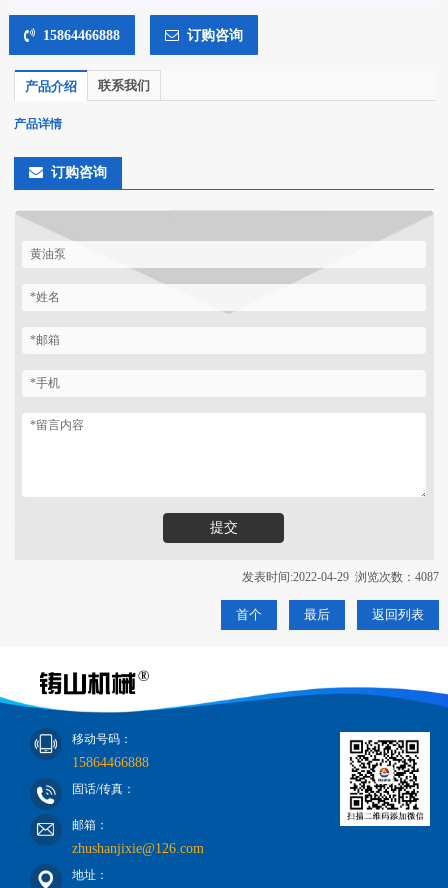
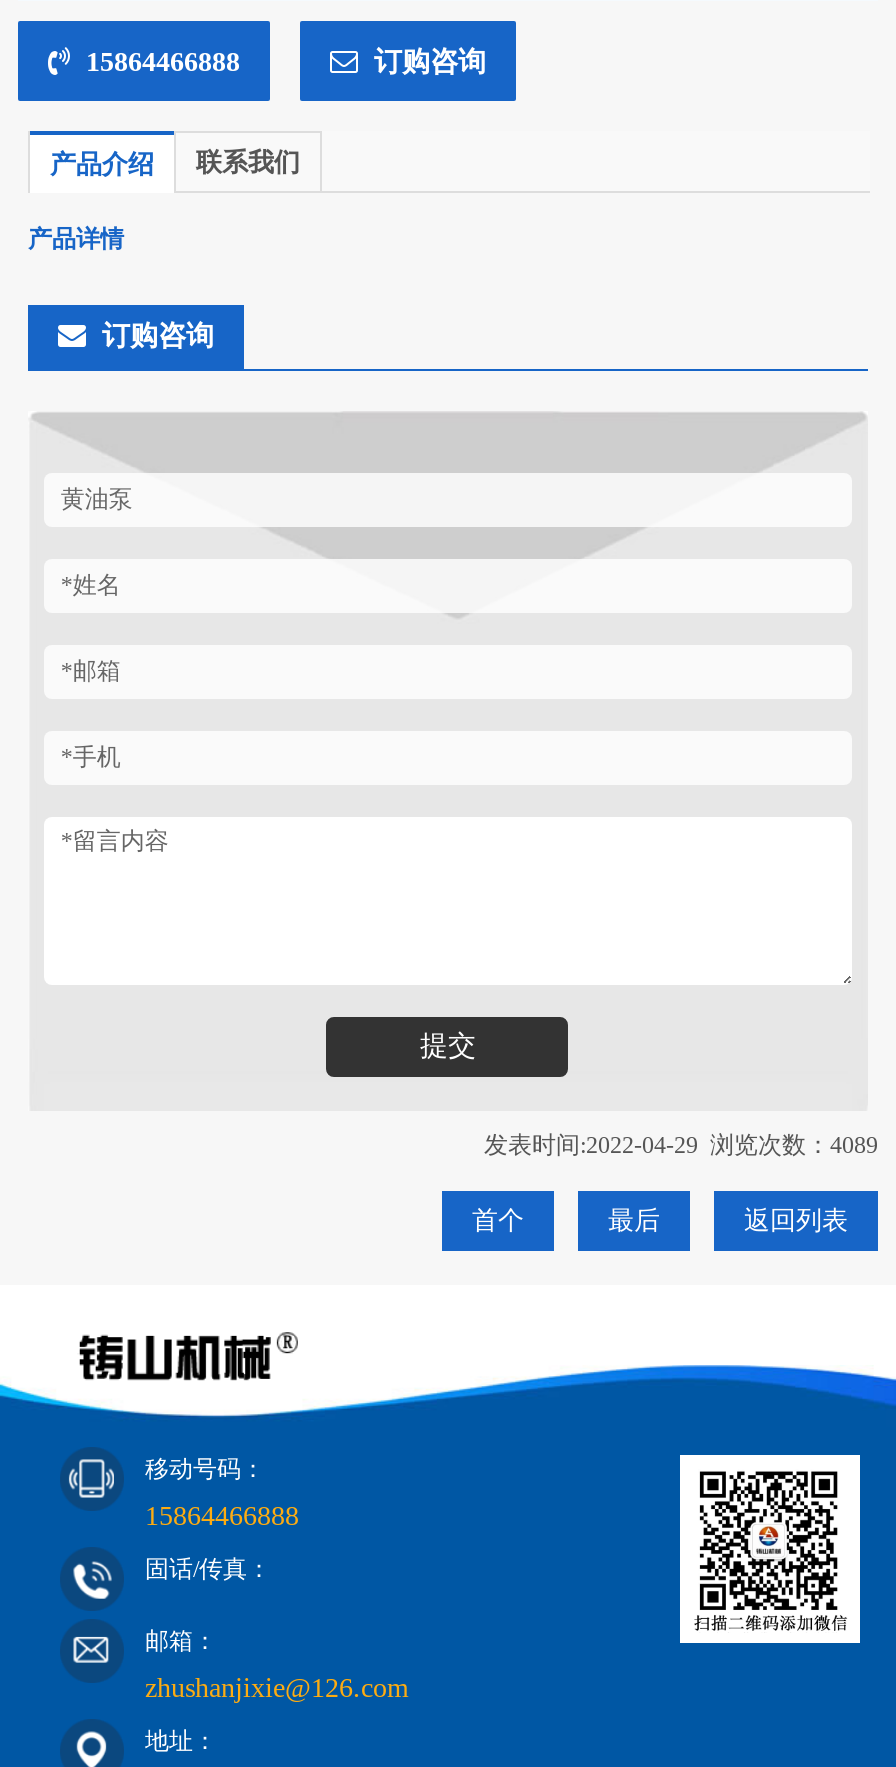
- 发表时间:2022-04-29 浏览次数：4087
+ 发表时间:2022-04-29 浏览次数：4089
